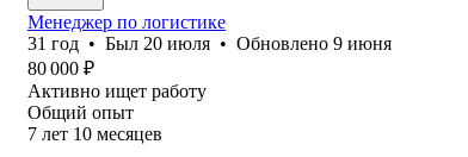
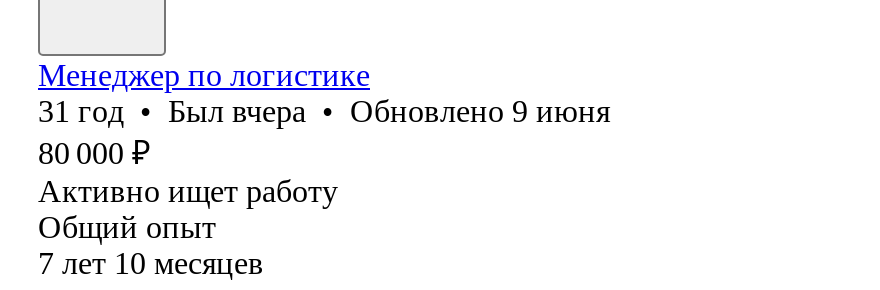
- 31 год • Был 20 июля • Обновлено 9 июня
+ 31 год • Был вчера • Обновлено 9 июня
